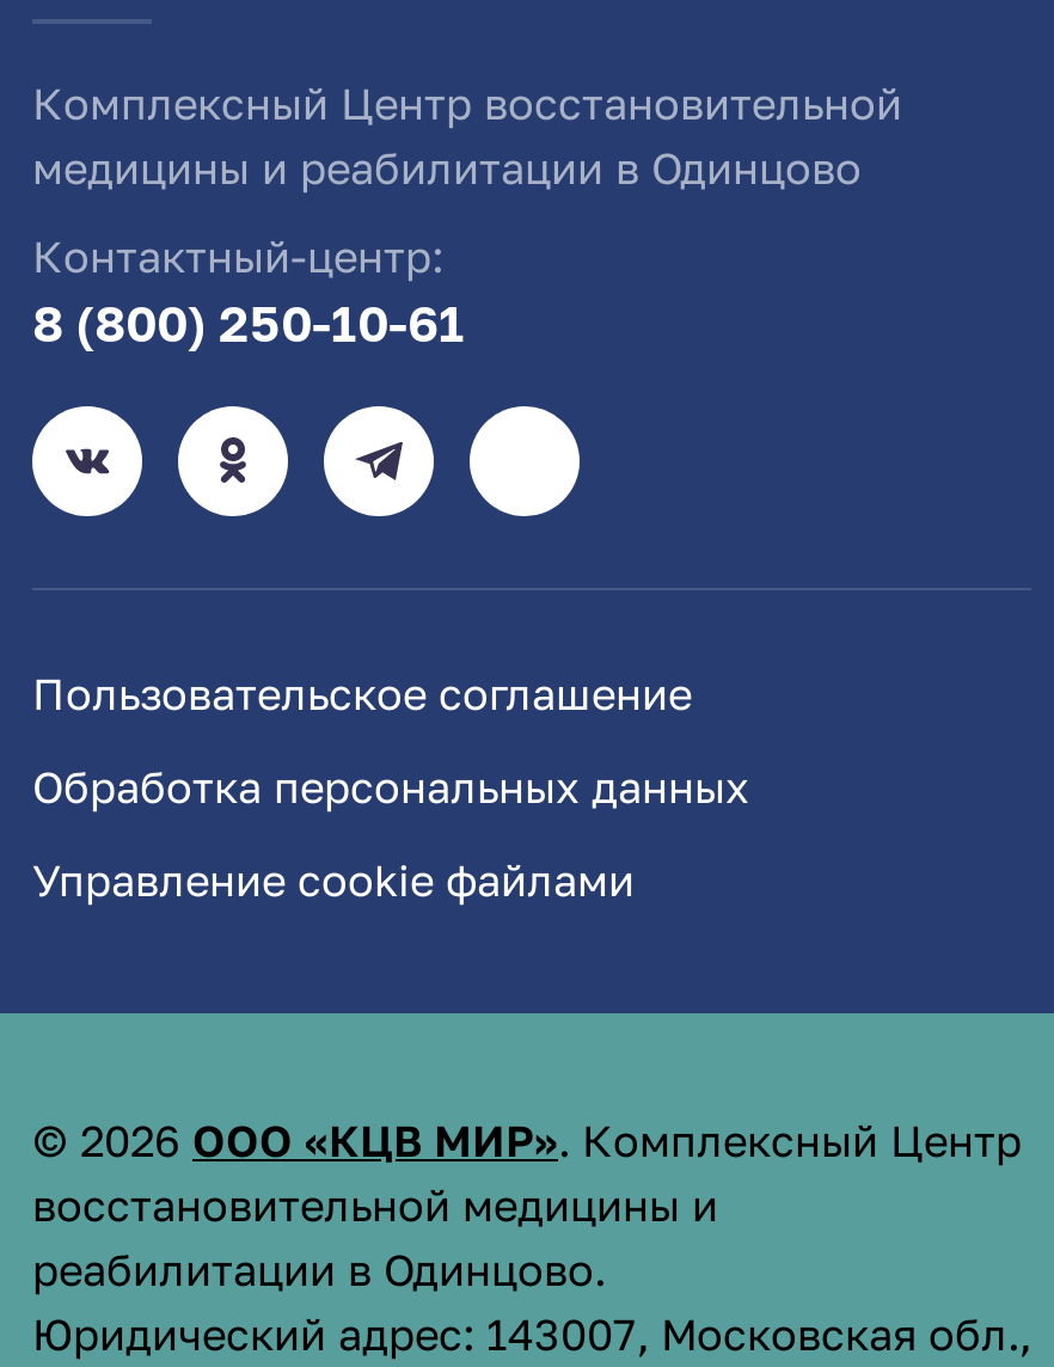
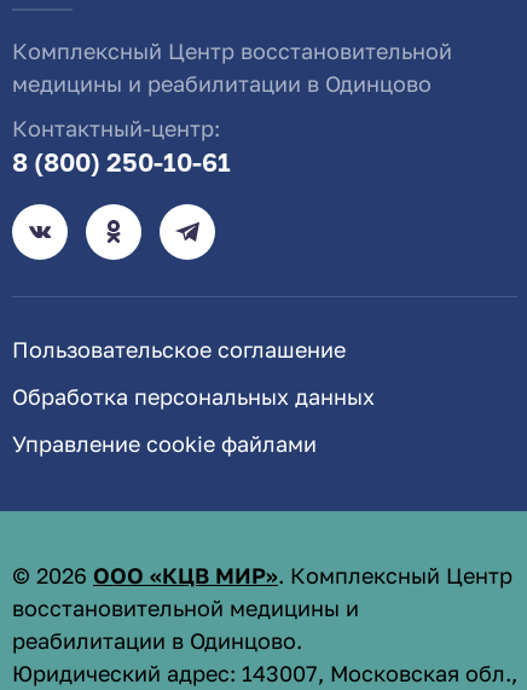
- [image]
